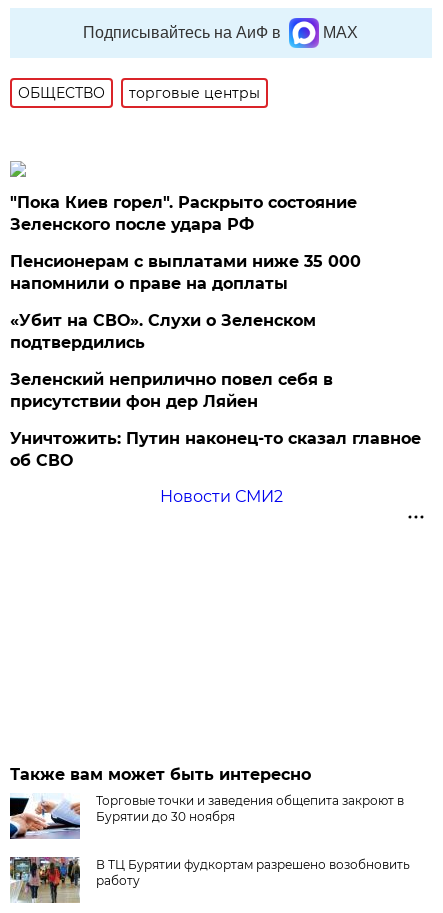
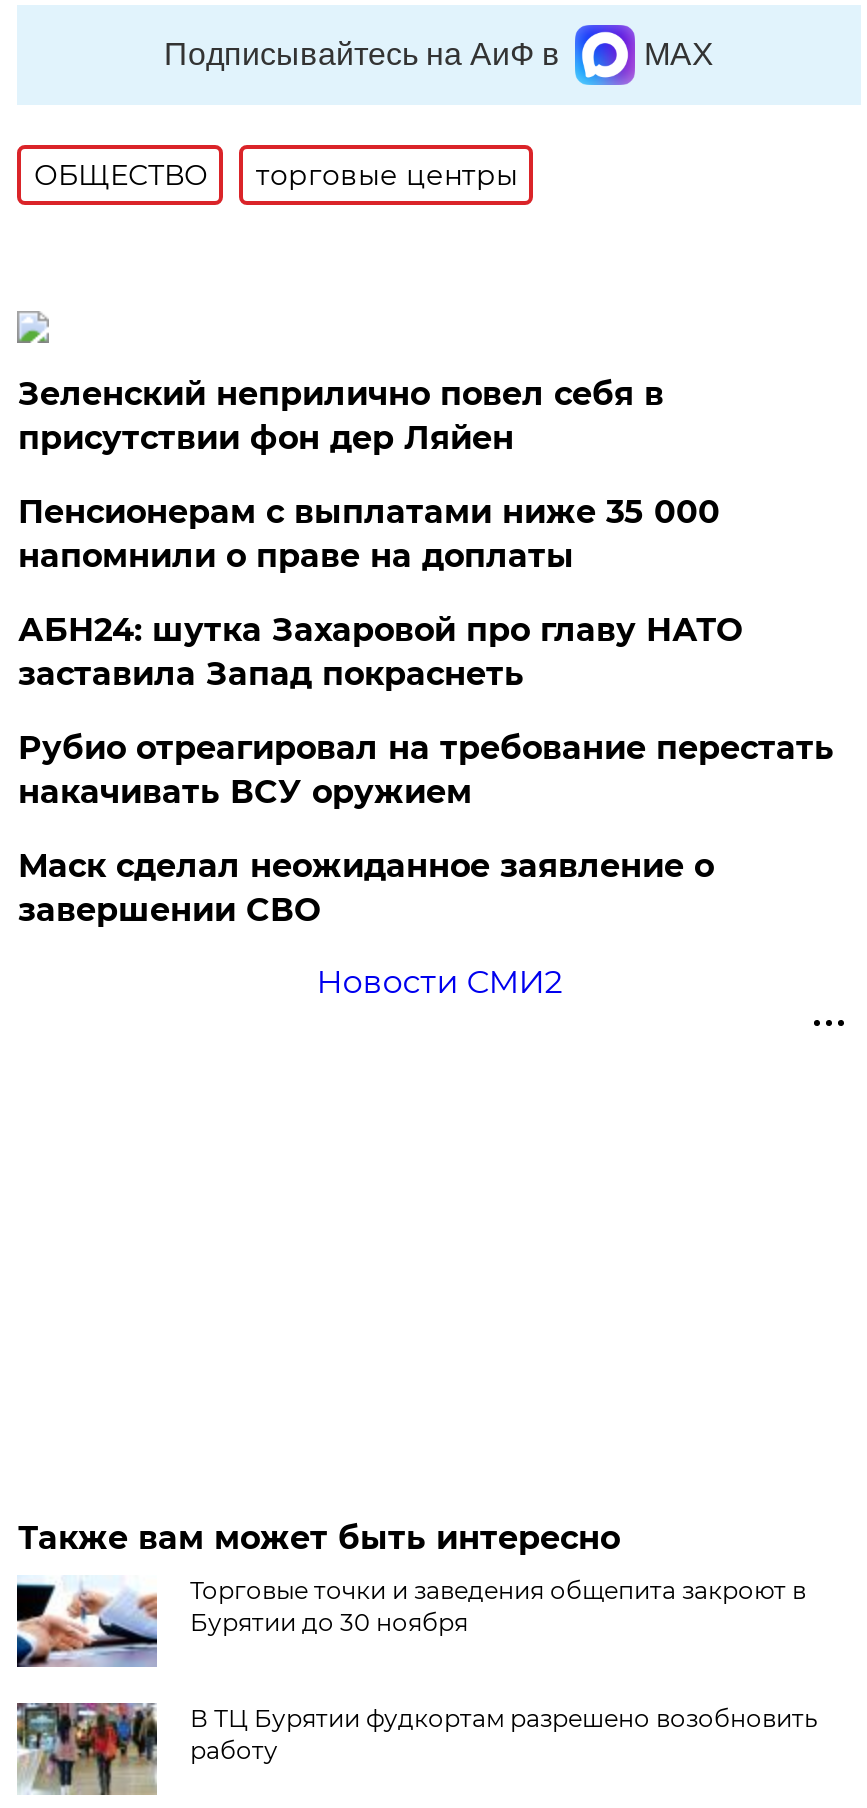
- "Пока Киев горел". Раскрыто состояние
- Зеленского после удара РФ

+ Рубио отреагировал на требование перестать
+ накачивать ВСУ оружием

- «Убит на СВО». Слухи о Зеленском
- подтвердились
+ АБН24: шутка Захаровой про главу НАТО
+ заставила Запад покраснеть

moved up: Зеленский неприлично повел cебя в | присутствии фон дер Ляйен

- Уничтожить: Путин наконец-то сказал главное
- об СВО
+ Маск сделал неожиданное заявление о
+ завершении СВО
